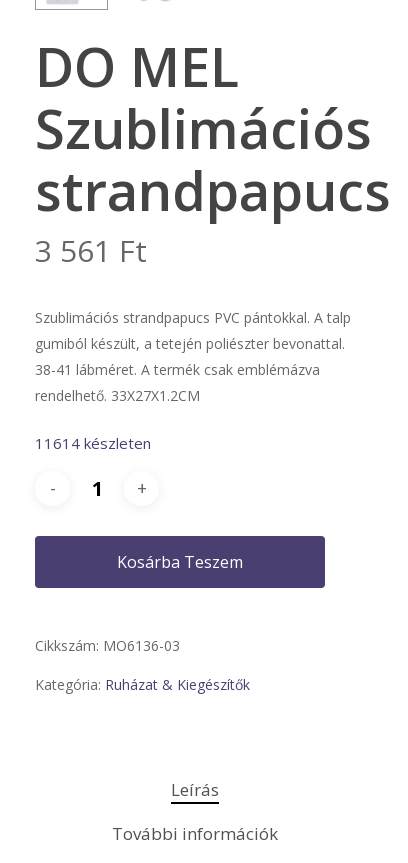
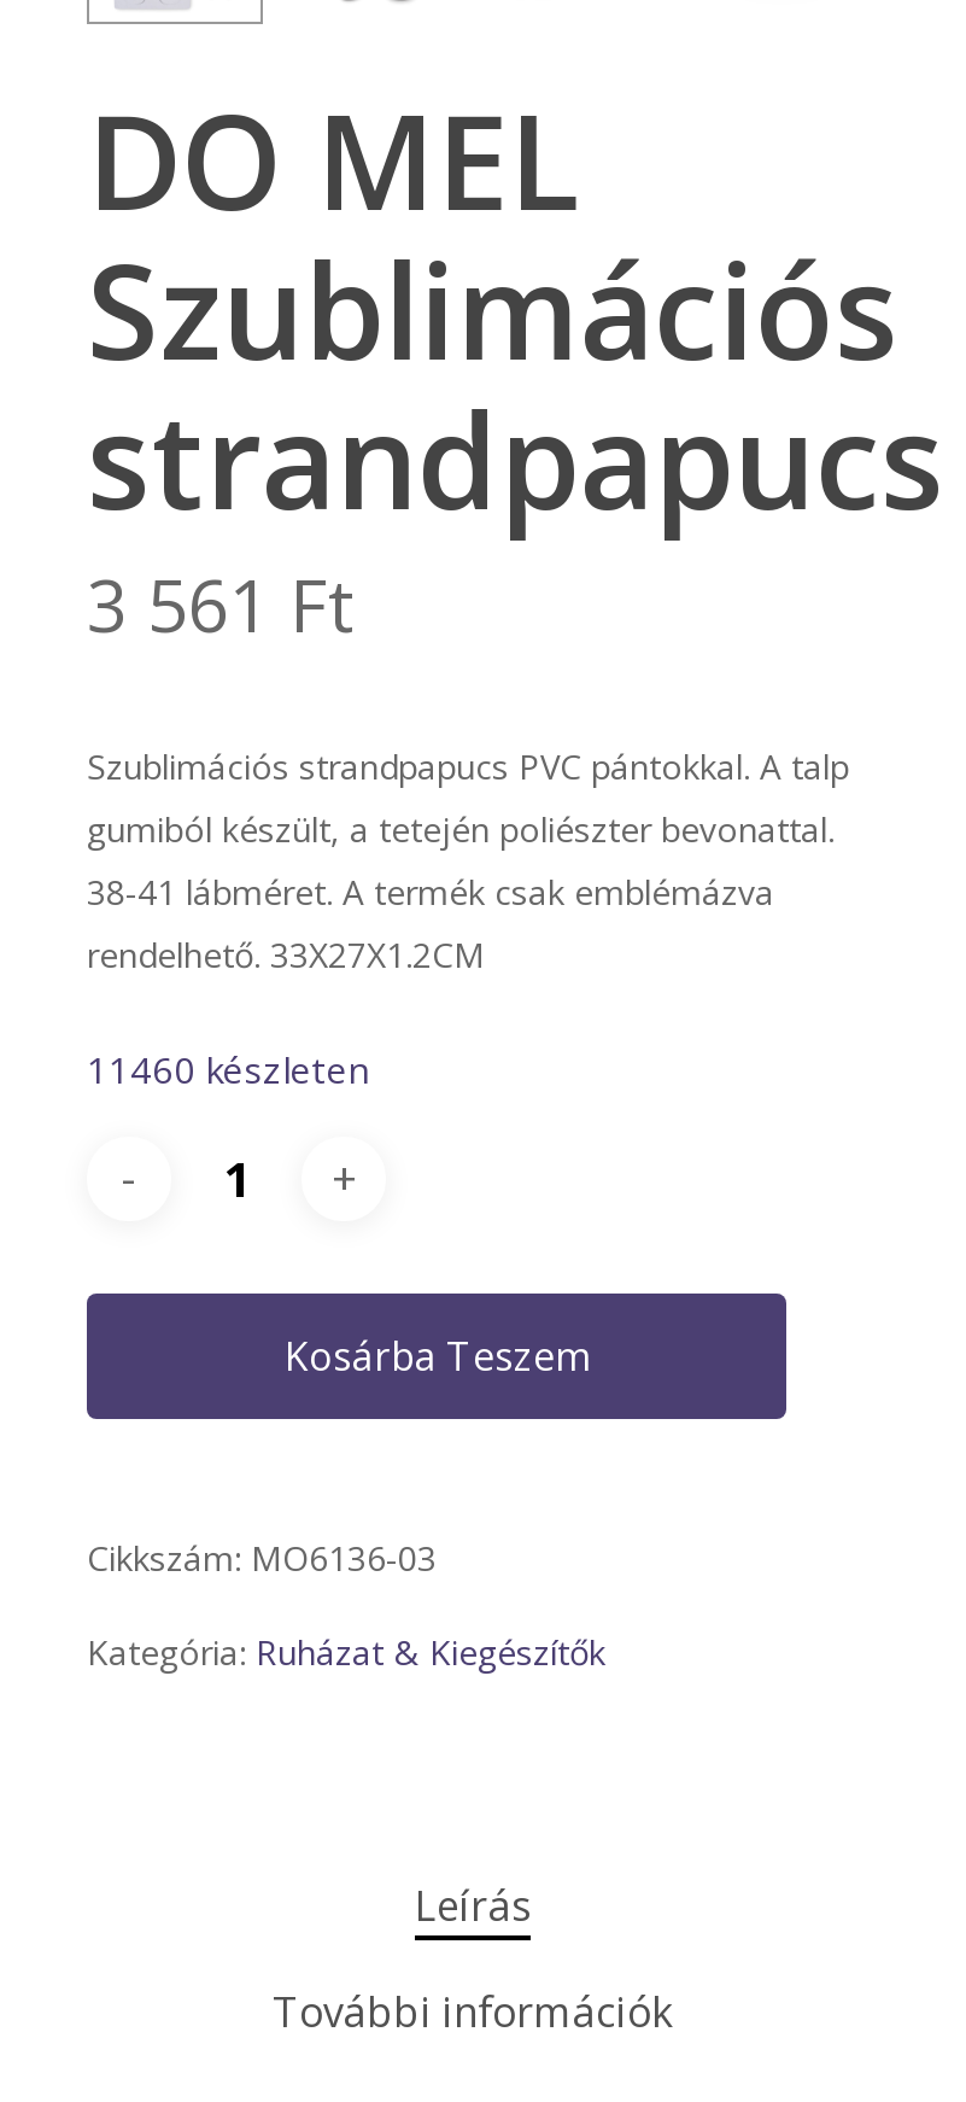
- 11614 készleten
+ 11460 készleten
